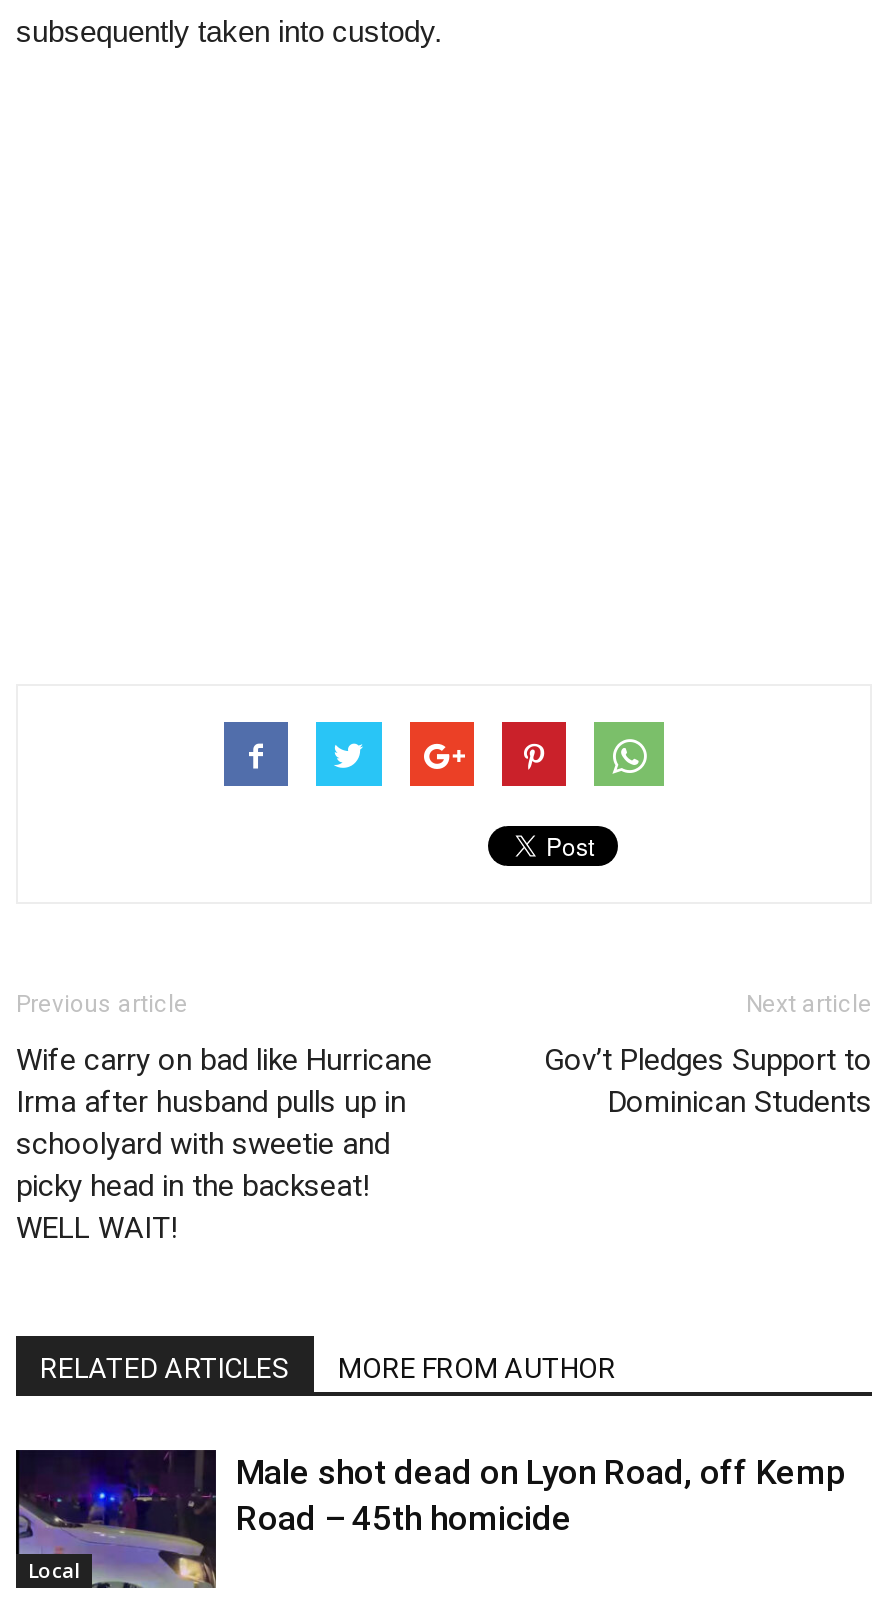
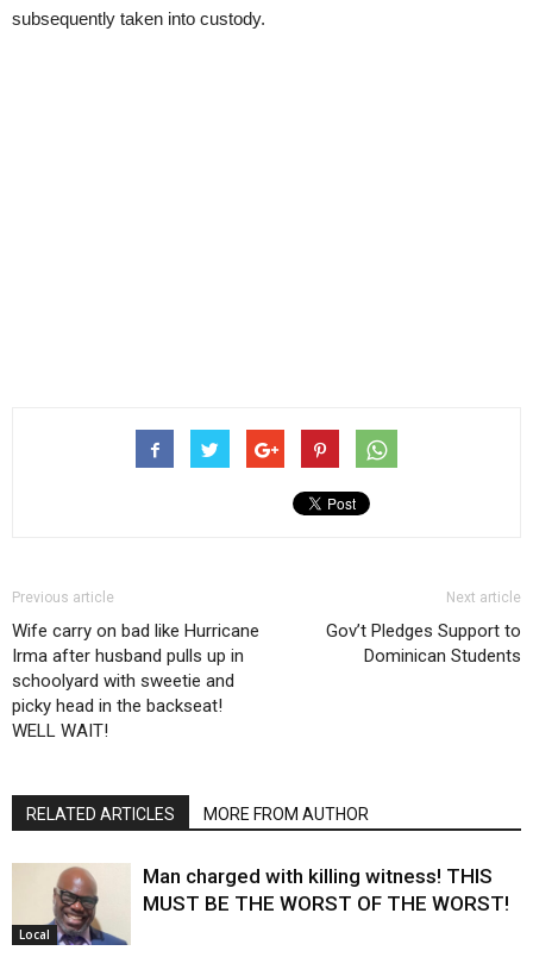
- [image]
- Male shot dead on Lyon Road, off Kemp
- Road – 45th homicide
+ [image]
+ Man charged with killing witness! THIS
+ MUST BE THE WORST OF THE WORST!
